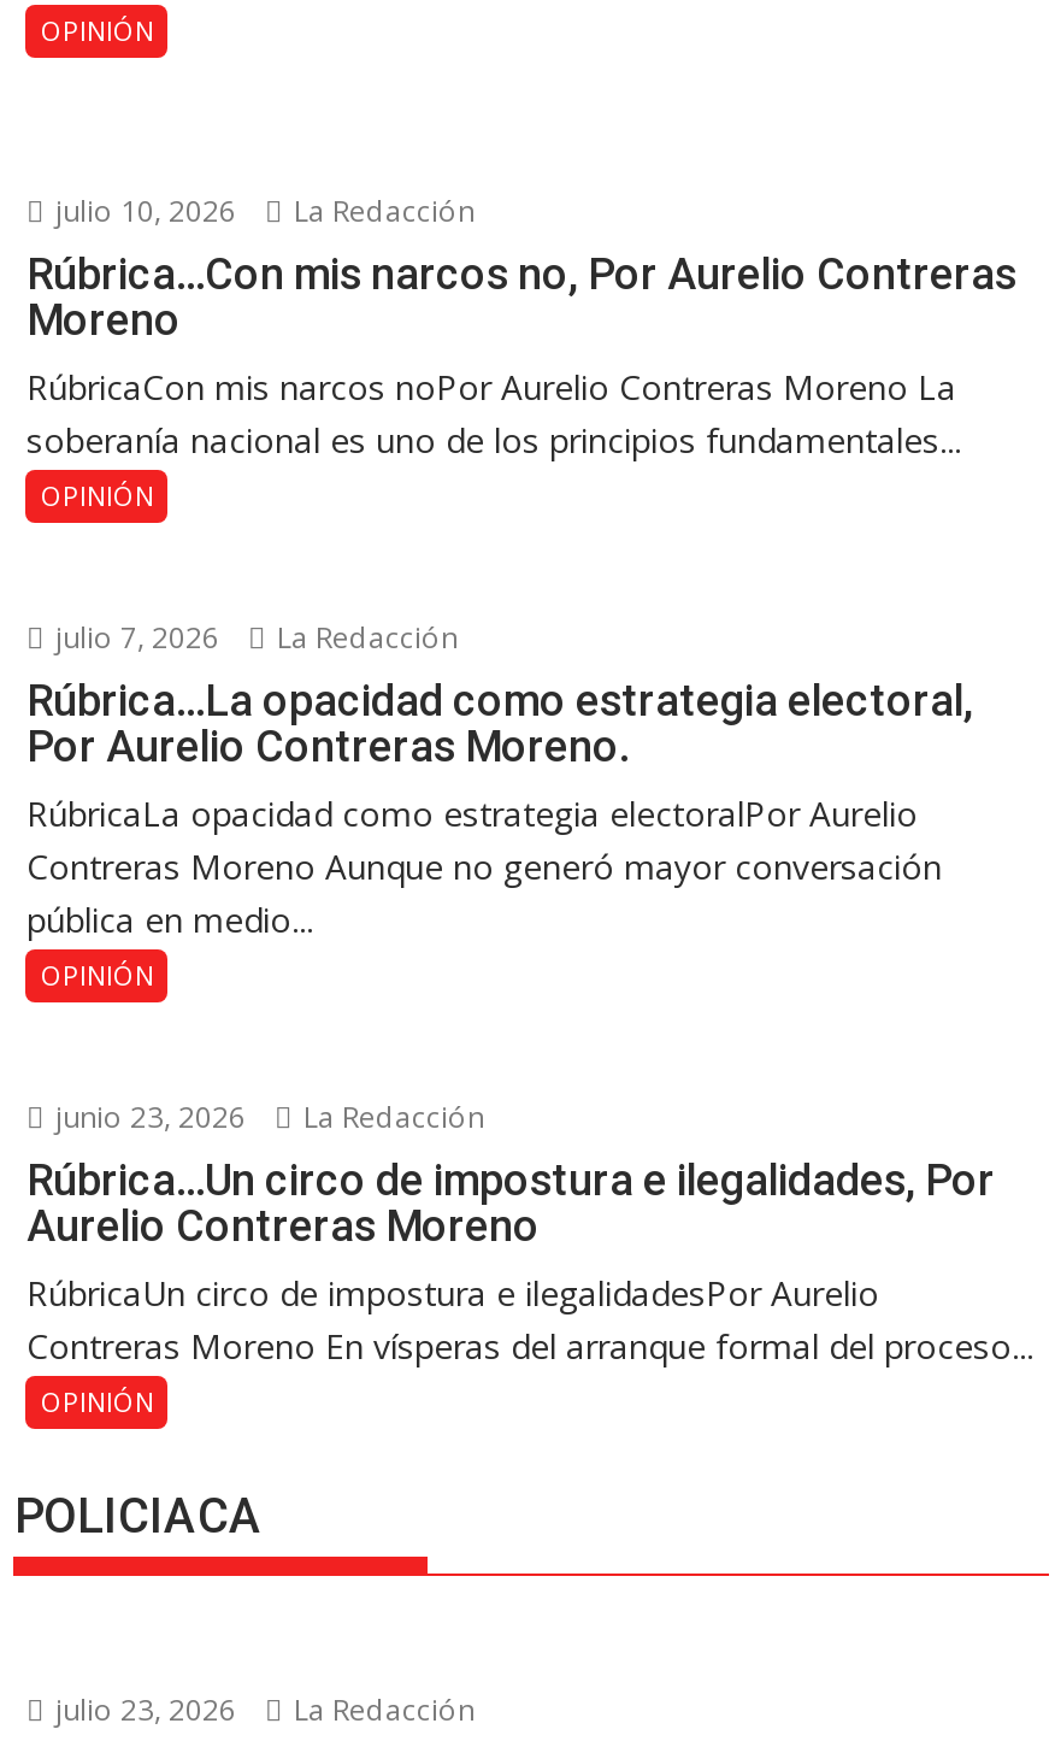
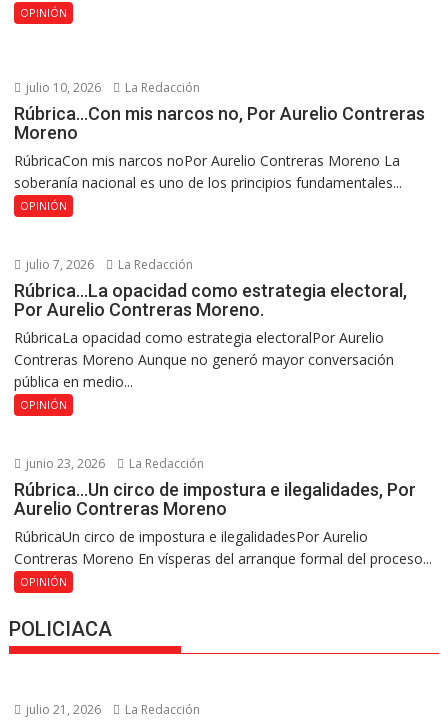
- julio 23, 2026 La Redacción
+ julio 21, 2026 La Redacción
